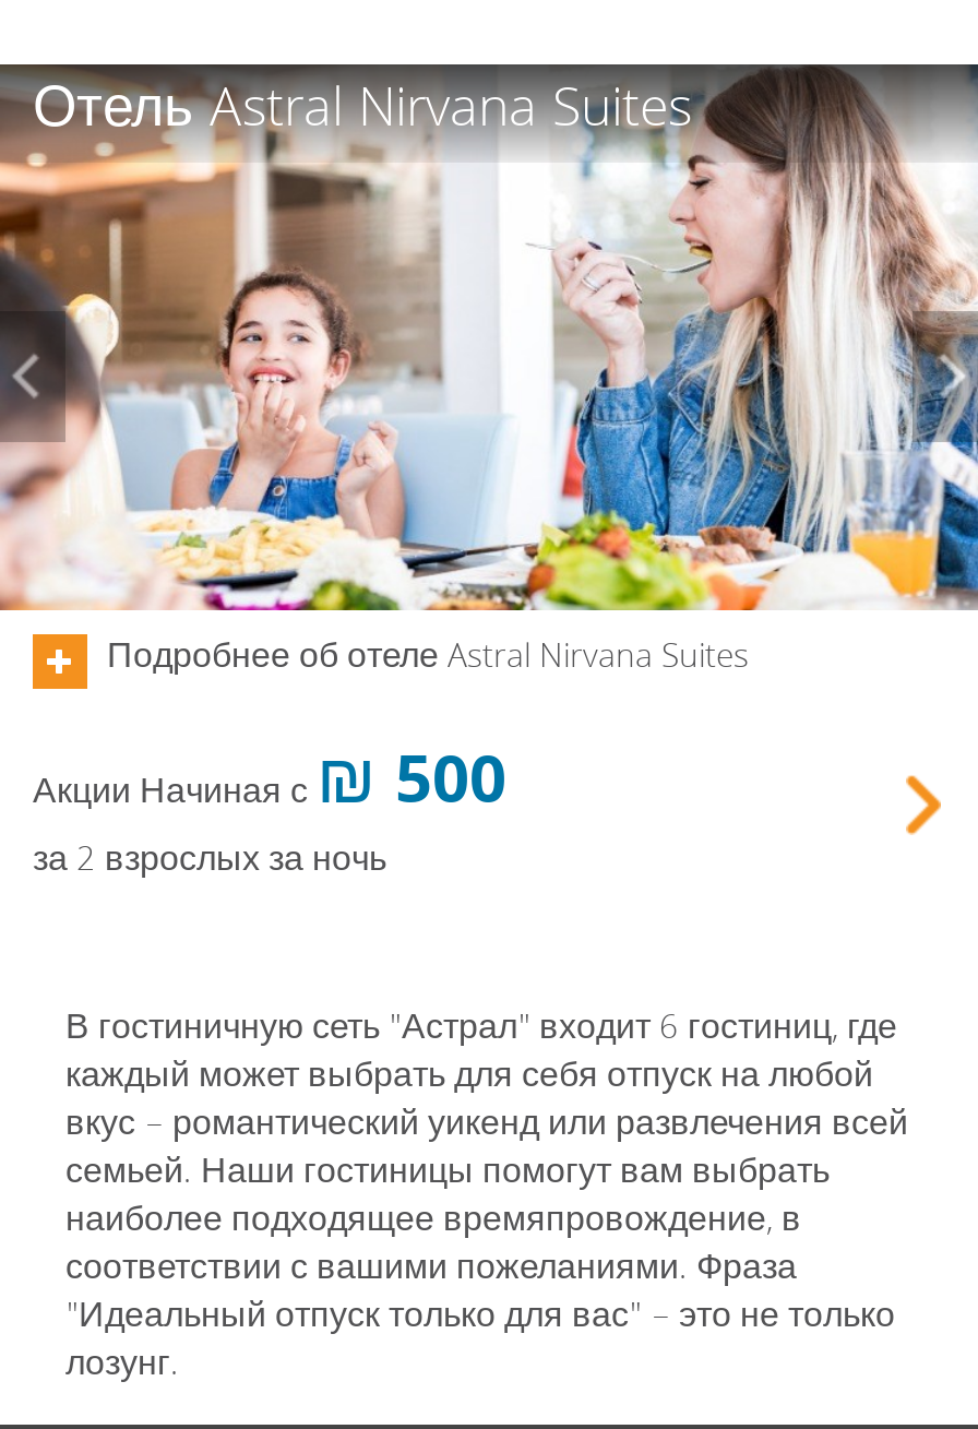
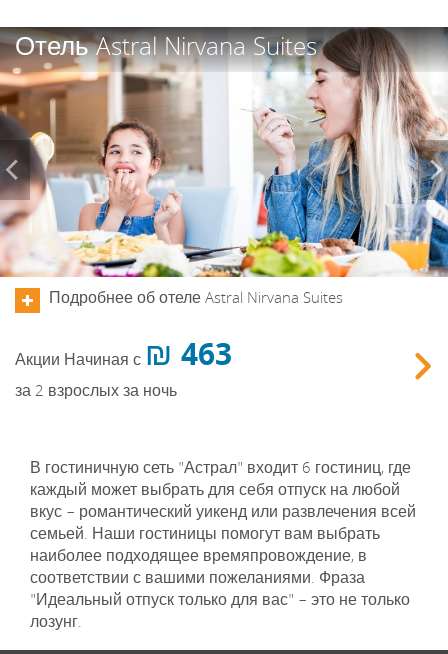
- Акции Начиная с 500 ₪
+ Акции Начиная с 463 ₪
